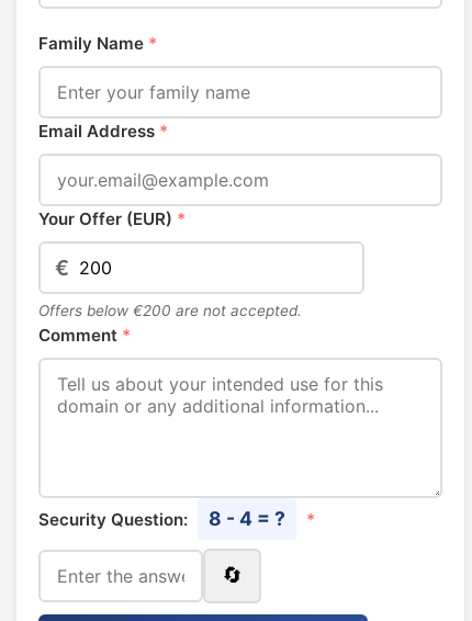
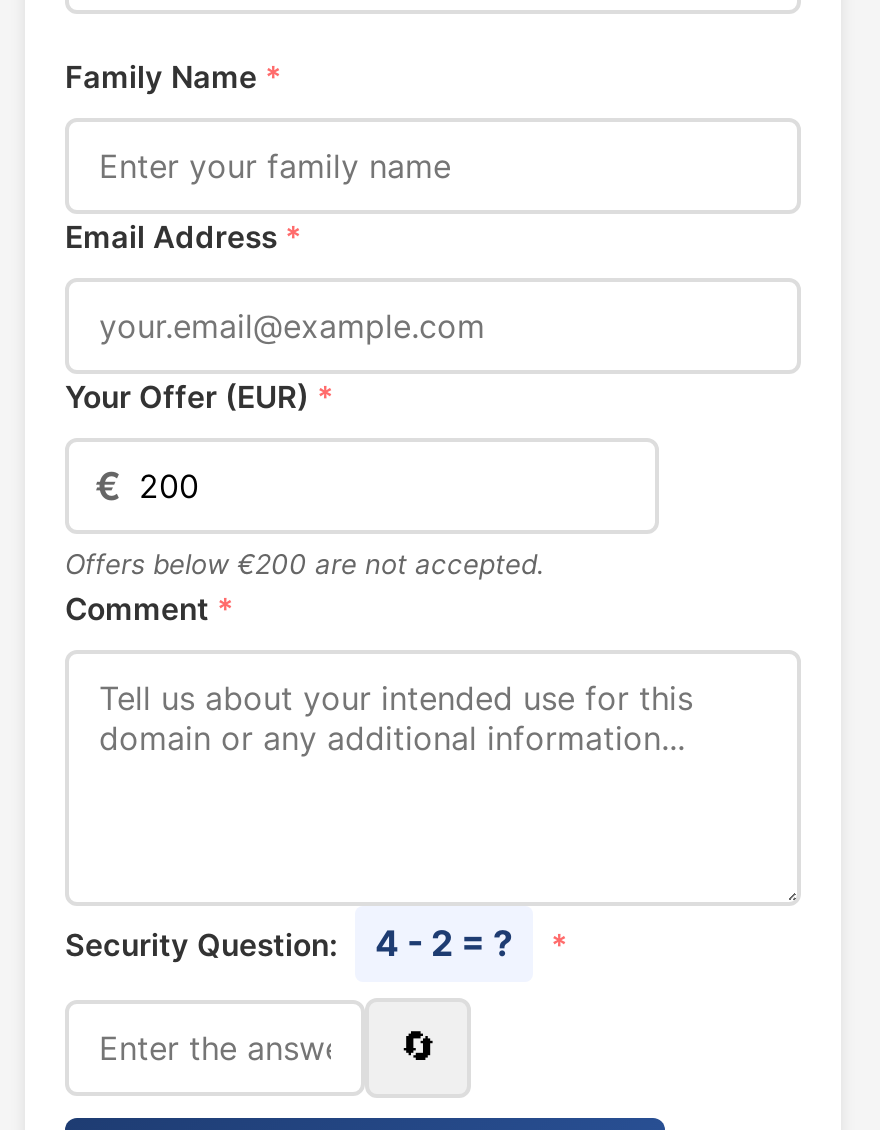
- 8 - 4 = ?
+ 4 - 2 = ?
